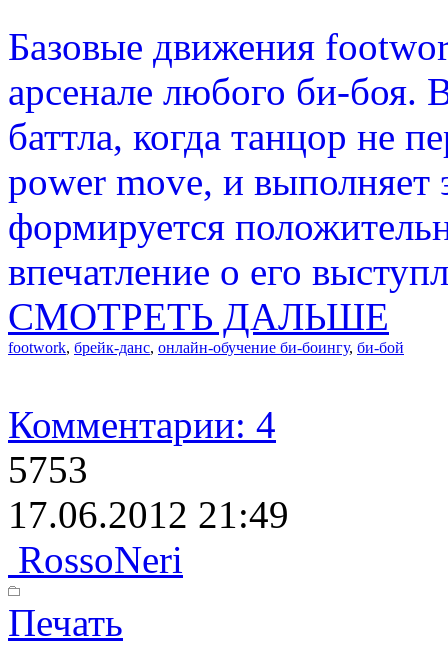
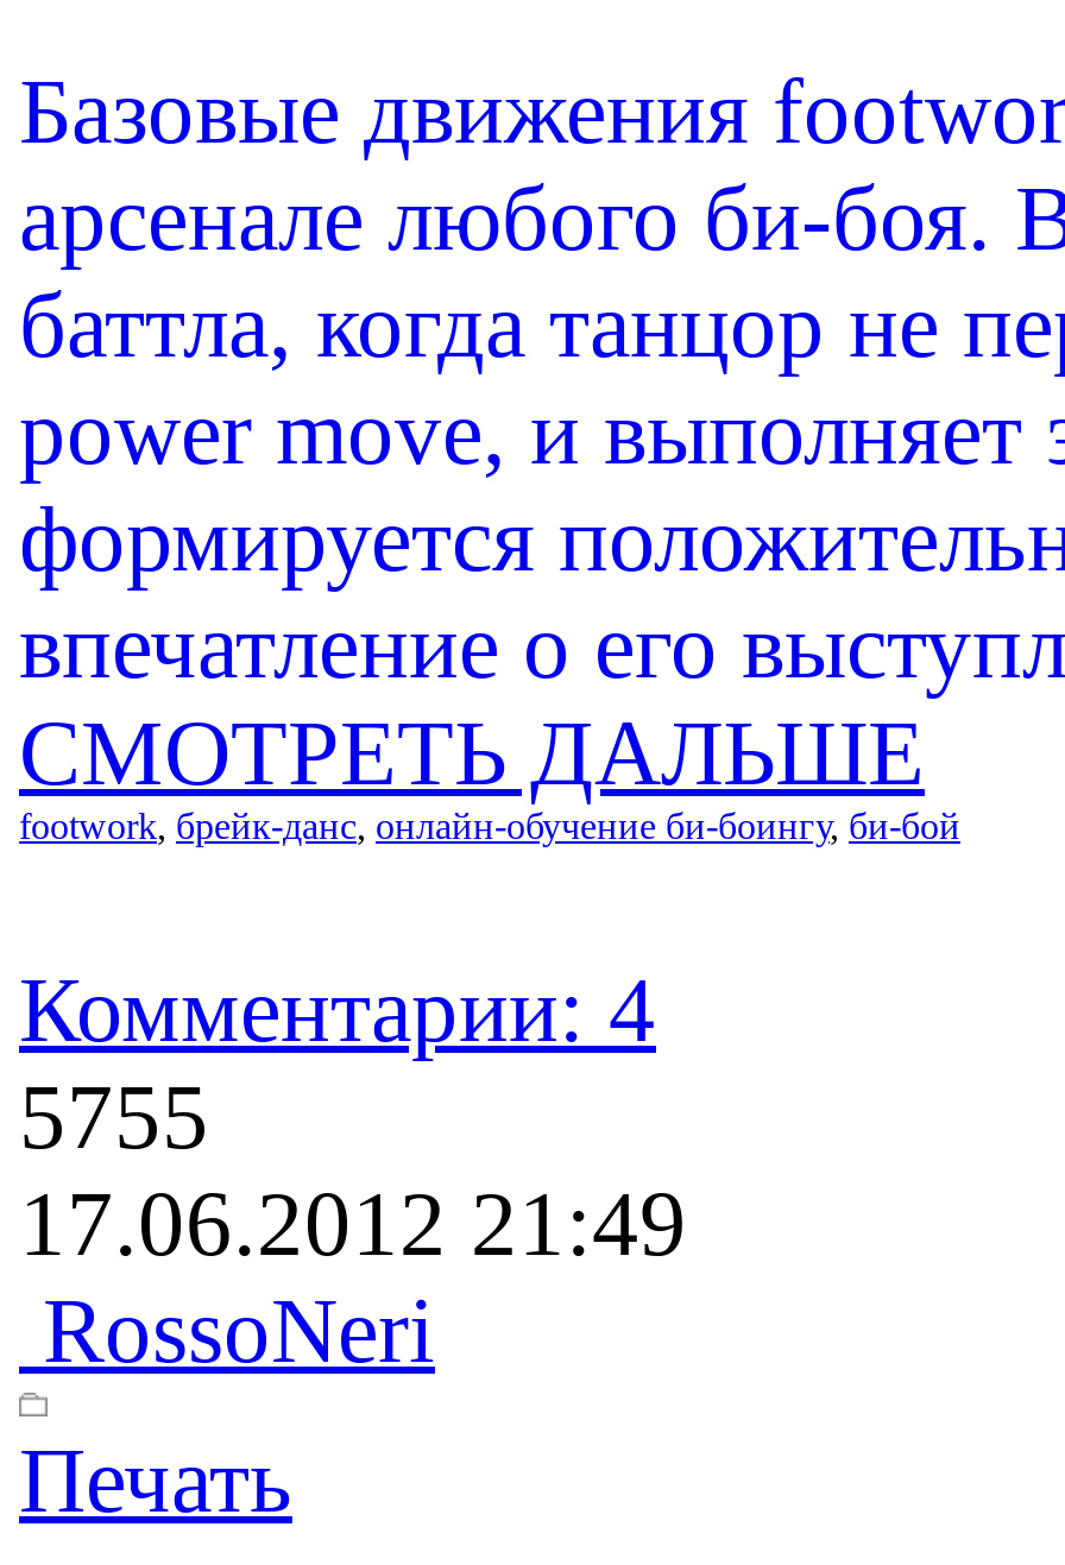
- 5753
+ 5755
